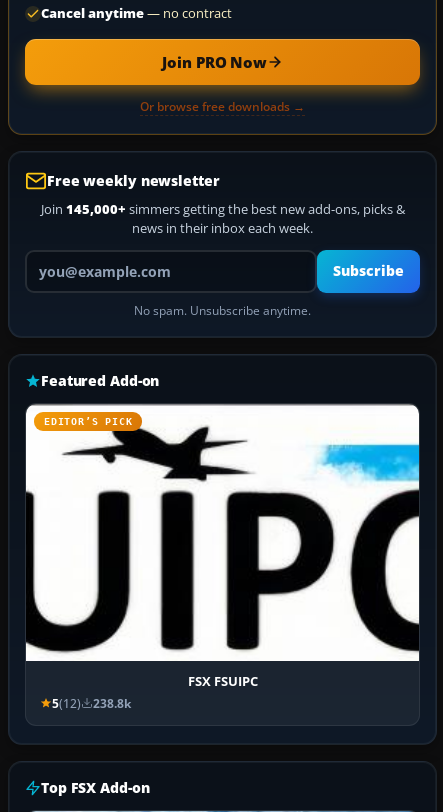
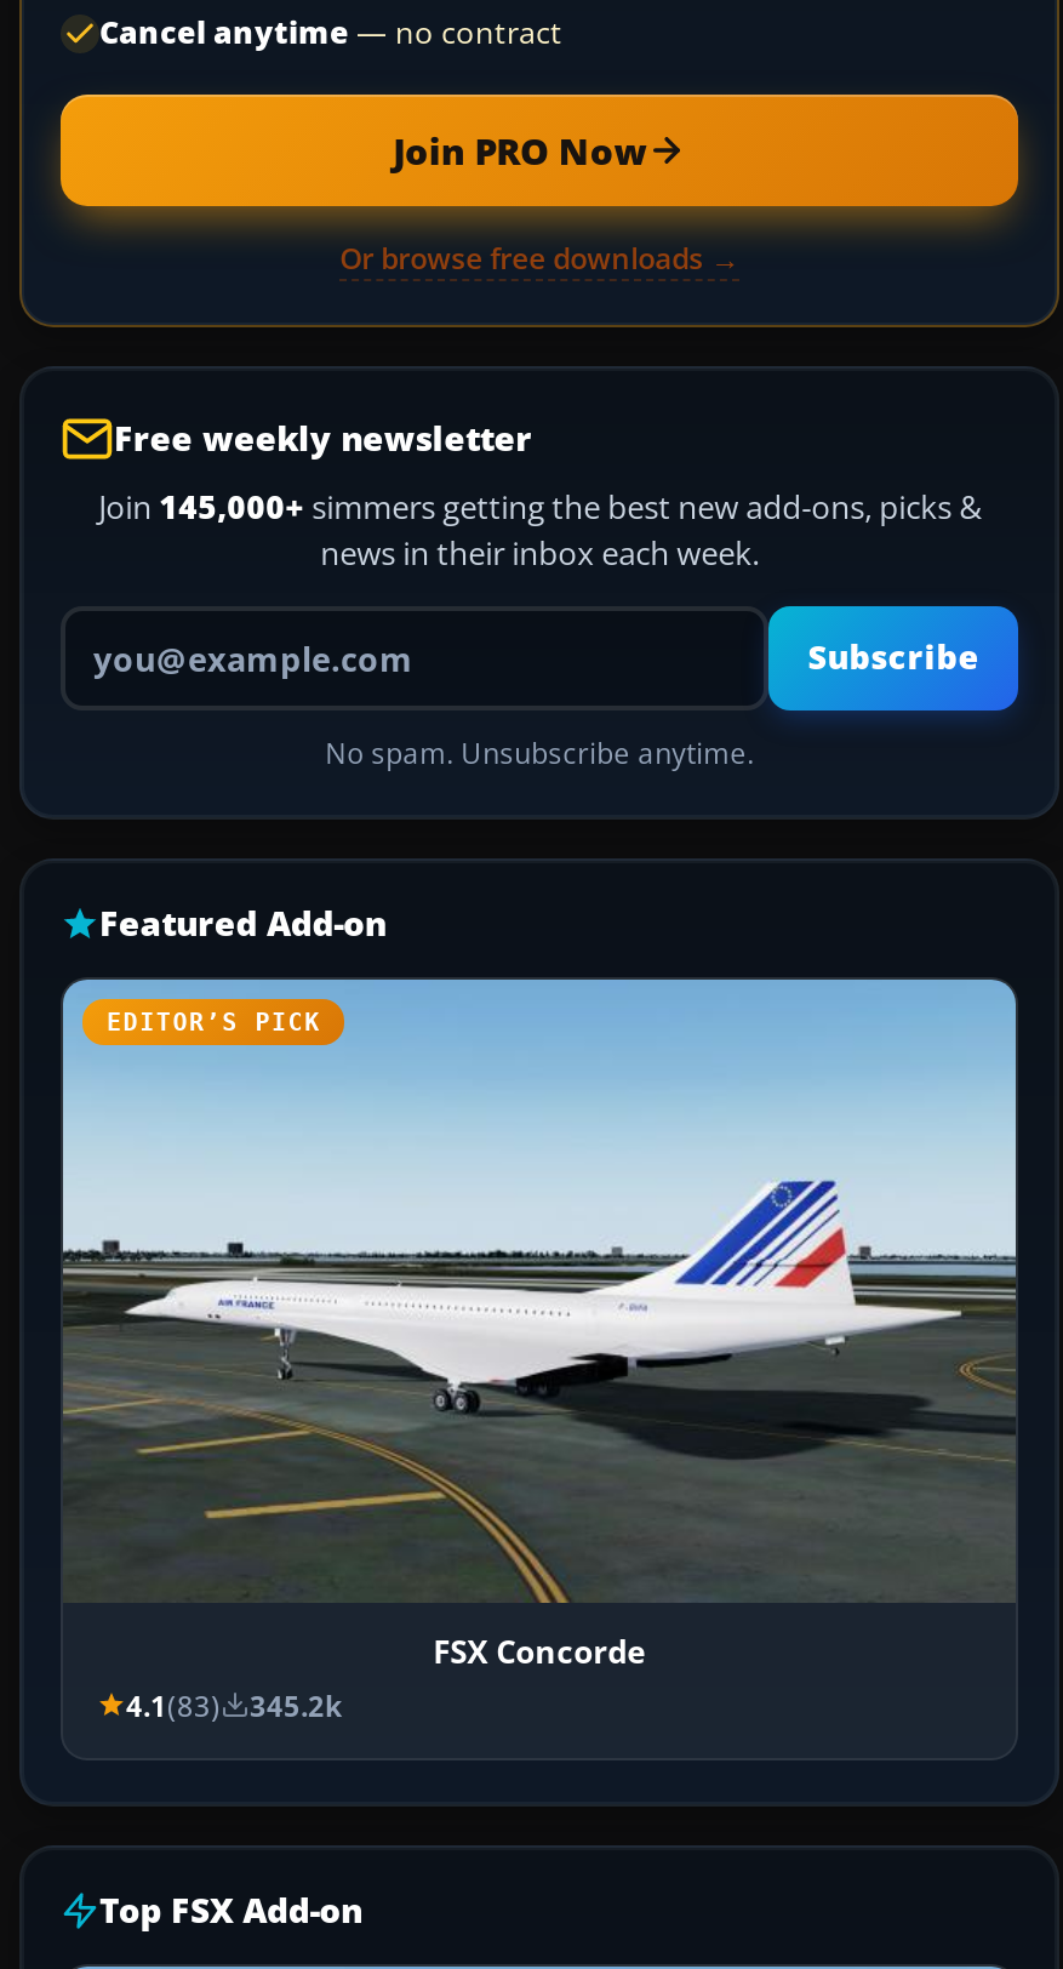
- [image]
- FSX FSUIPC
- 5(12)
- 238.8k
+ [image]
+ FSX Concorde
+ 4.1(83)
+ 345.2k
